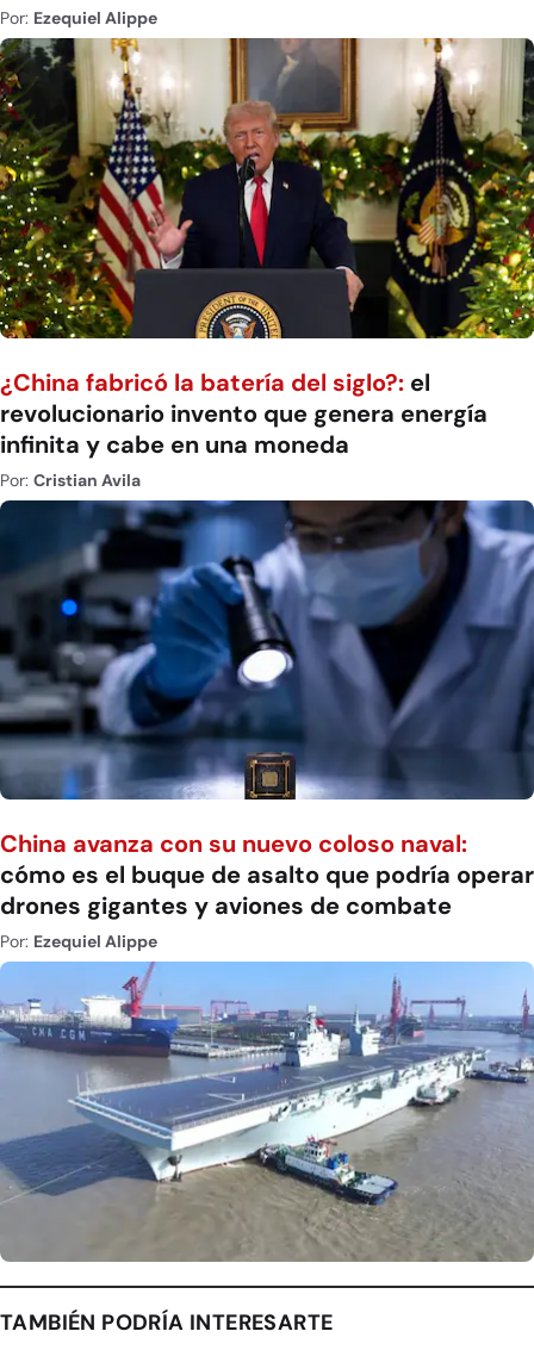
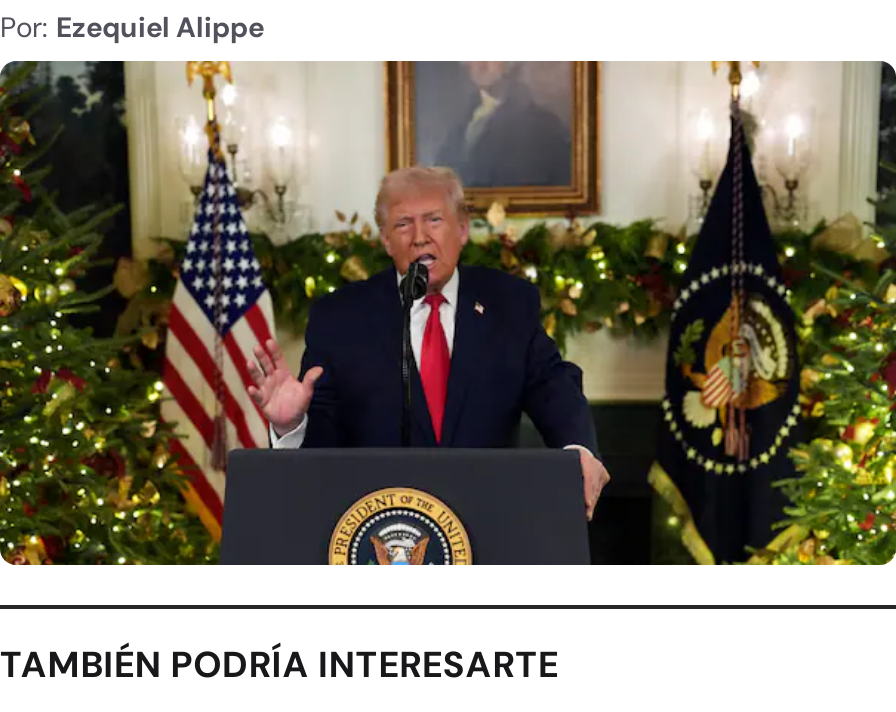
- ¿China fabricó la batería del siglo?: el
- revolucionario invento que genera energía
- infinita y cabe en una moneda
- Por: Cristian Avila

- [image]
- China avanza con su nuevo coloso naval:
- cómo es el buque de asalto que podría operar
- drones gigantes y aviones de combate
- Por: Ezequiel Alippe

- [image]
